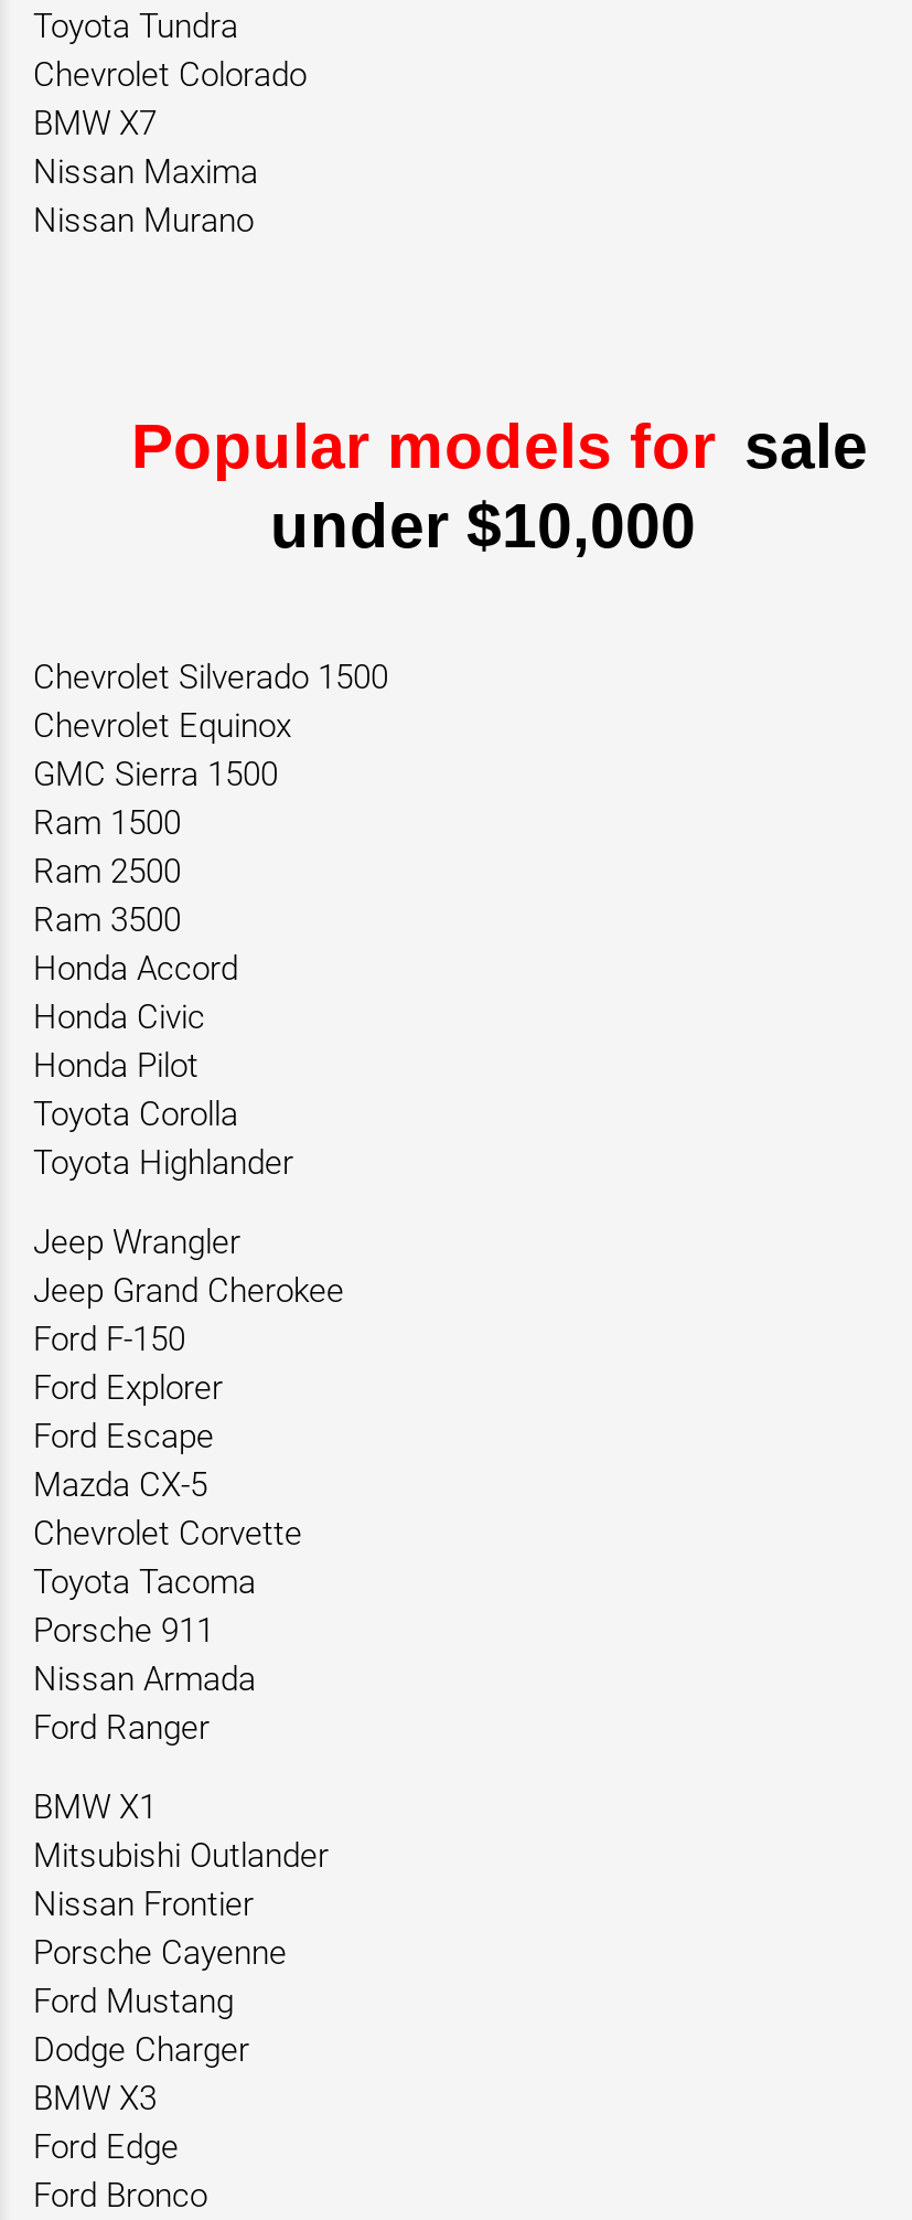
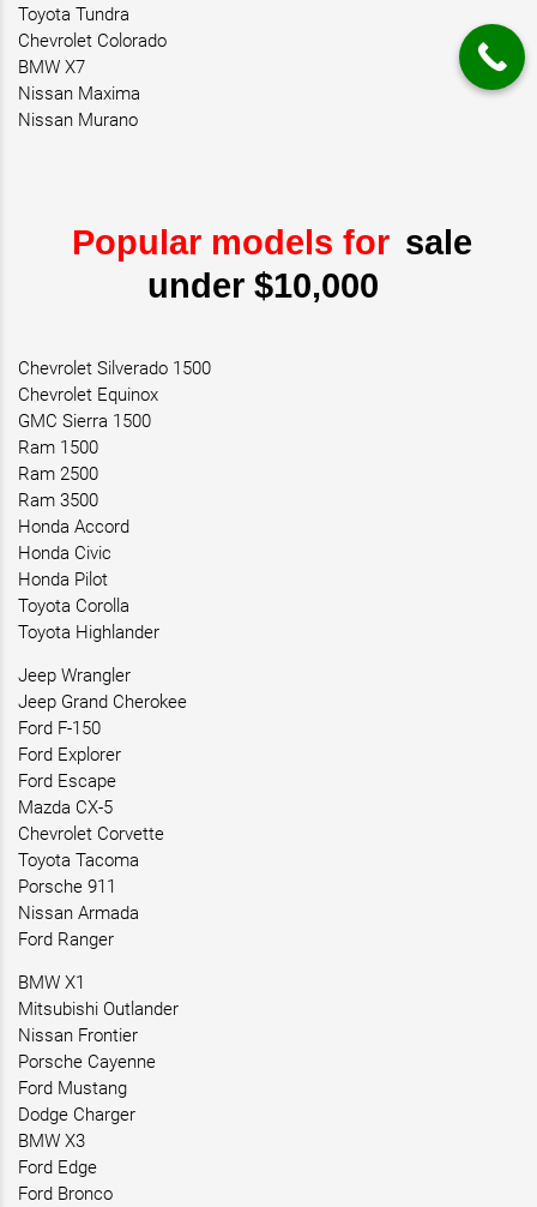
+ [image]
